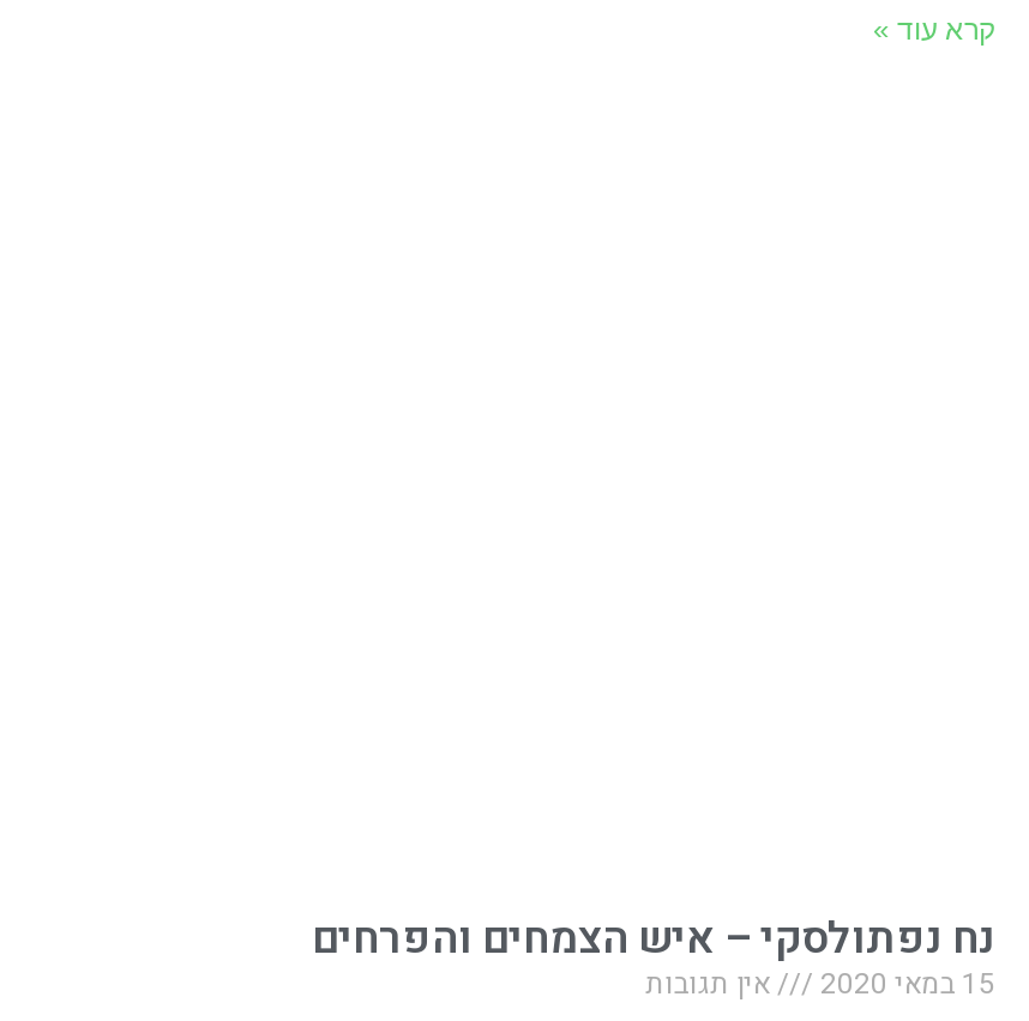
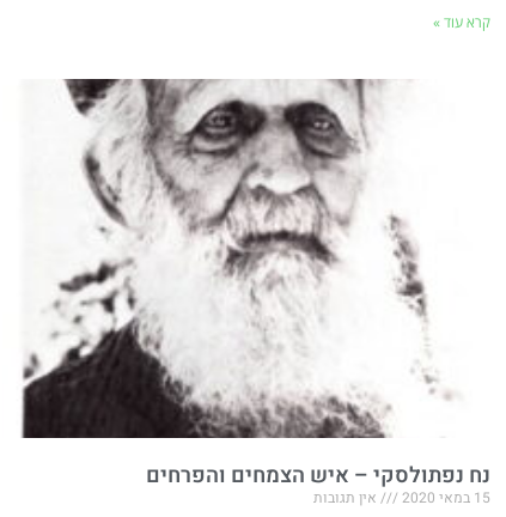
+ [image]
